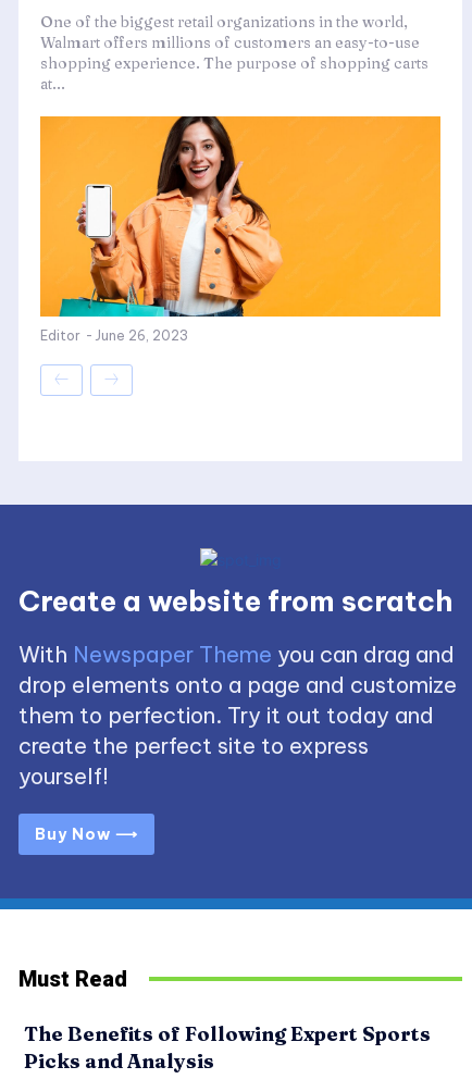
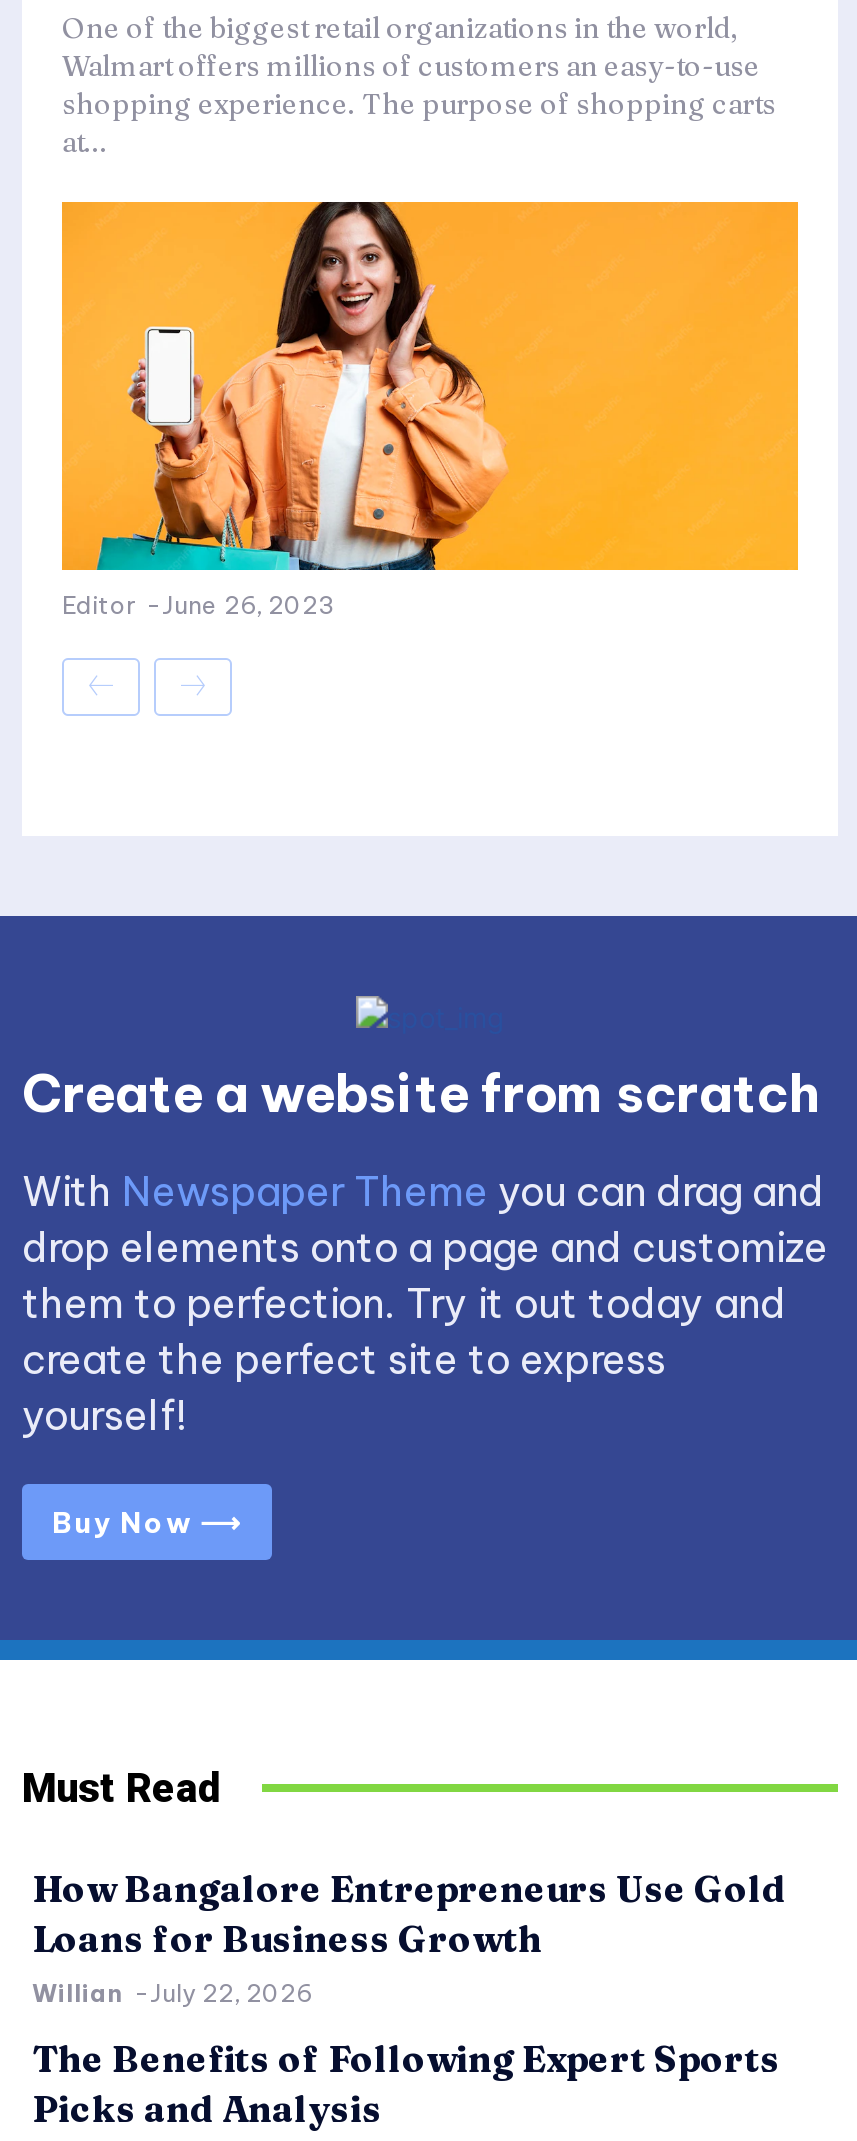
+ How Bangalore Entrepreneurs Use Gold
+ Loans for Business Growth
+ Willian - July 22, 2026
